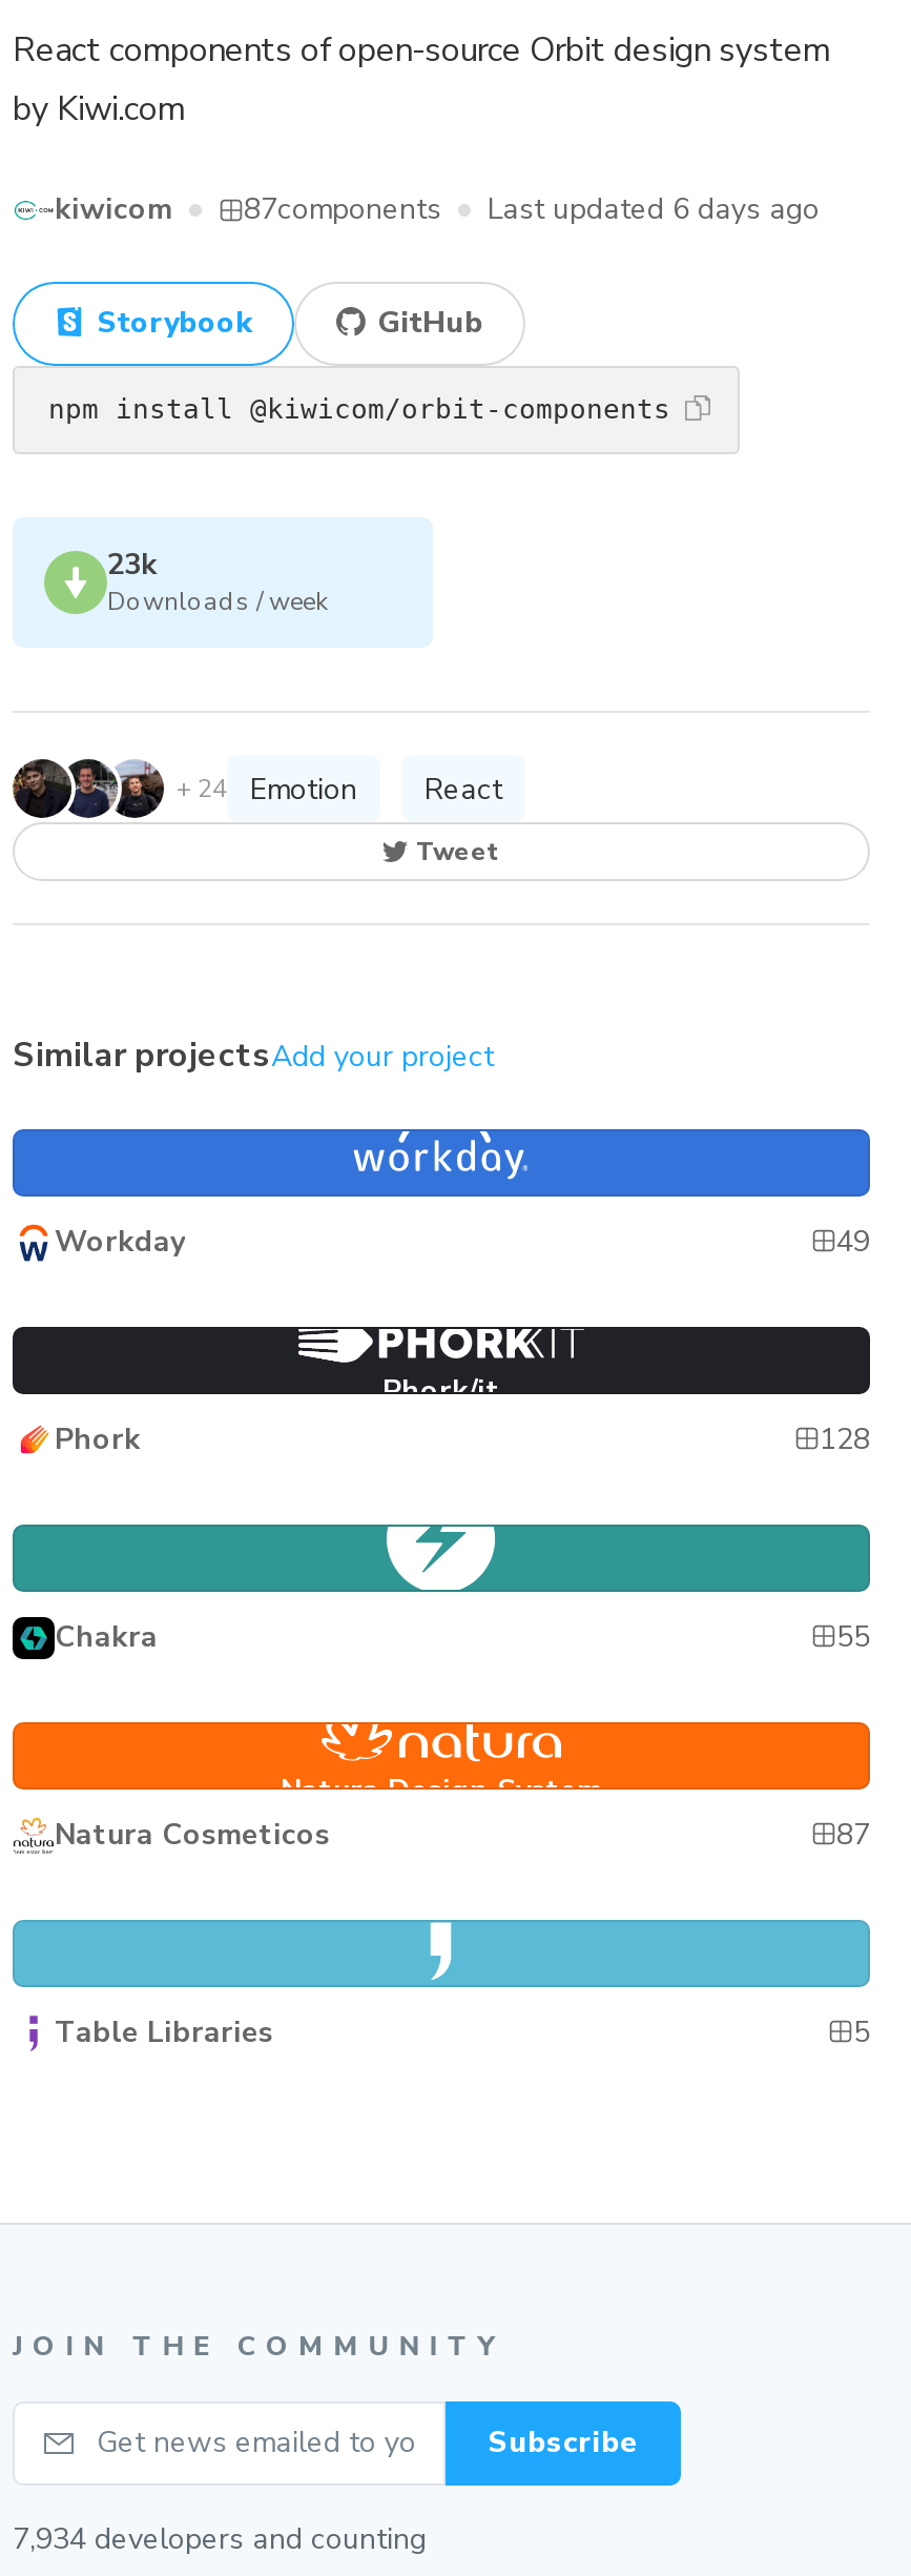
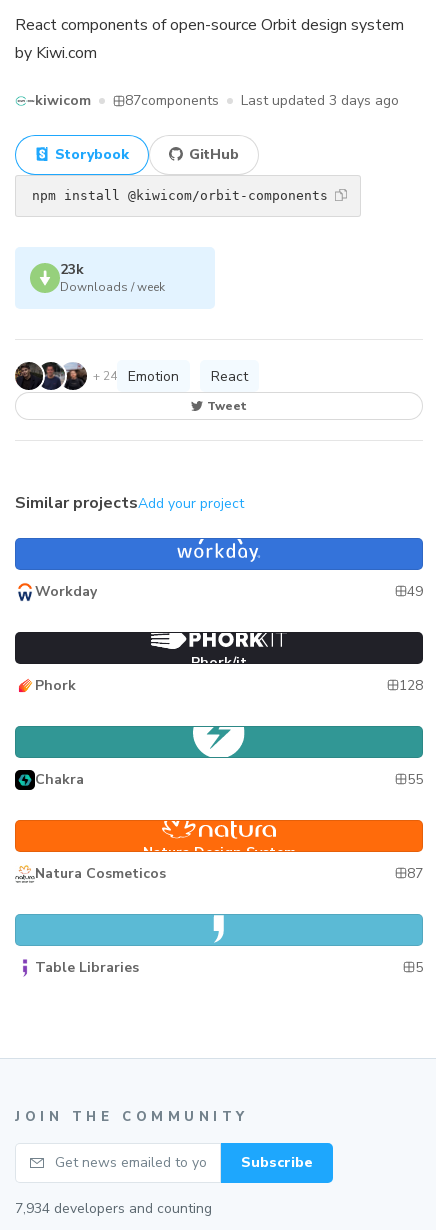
- Last updated 6 days ago
+ Last updated 3 days ago
